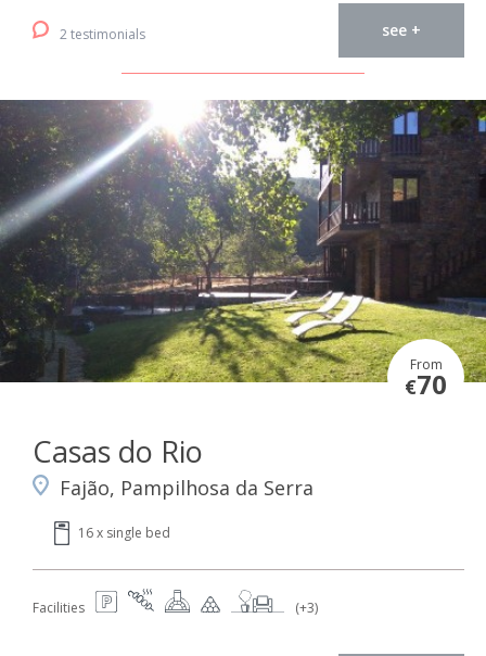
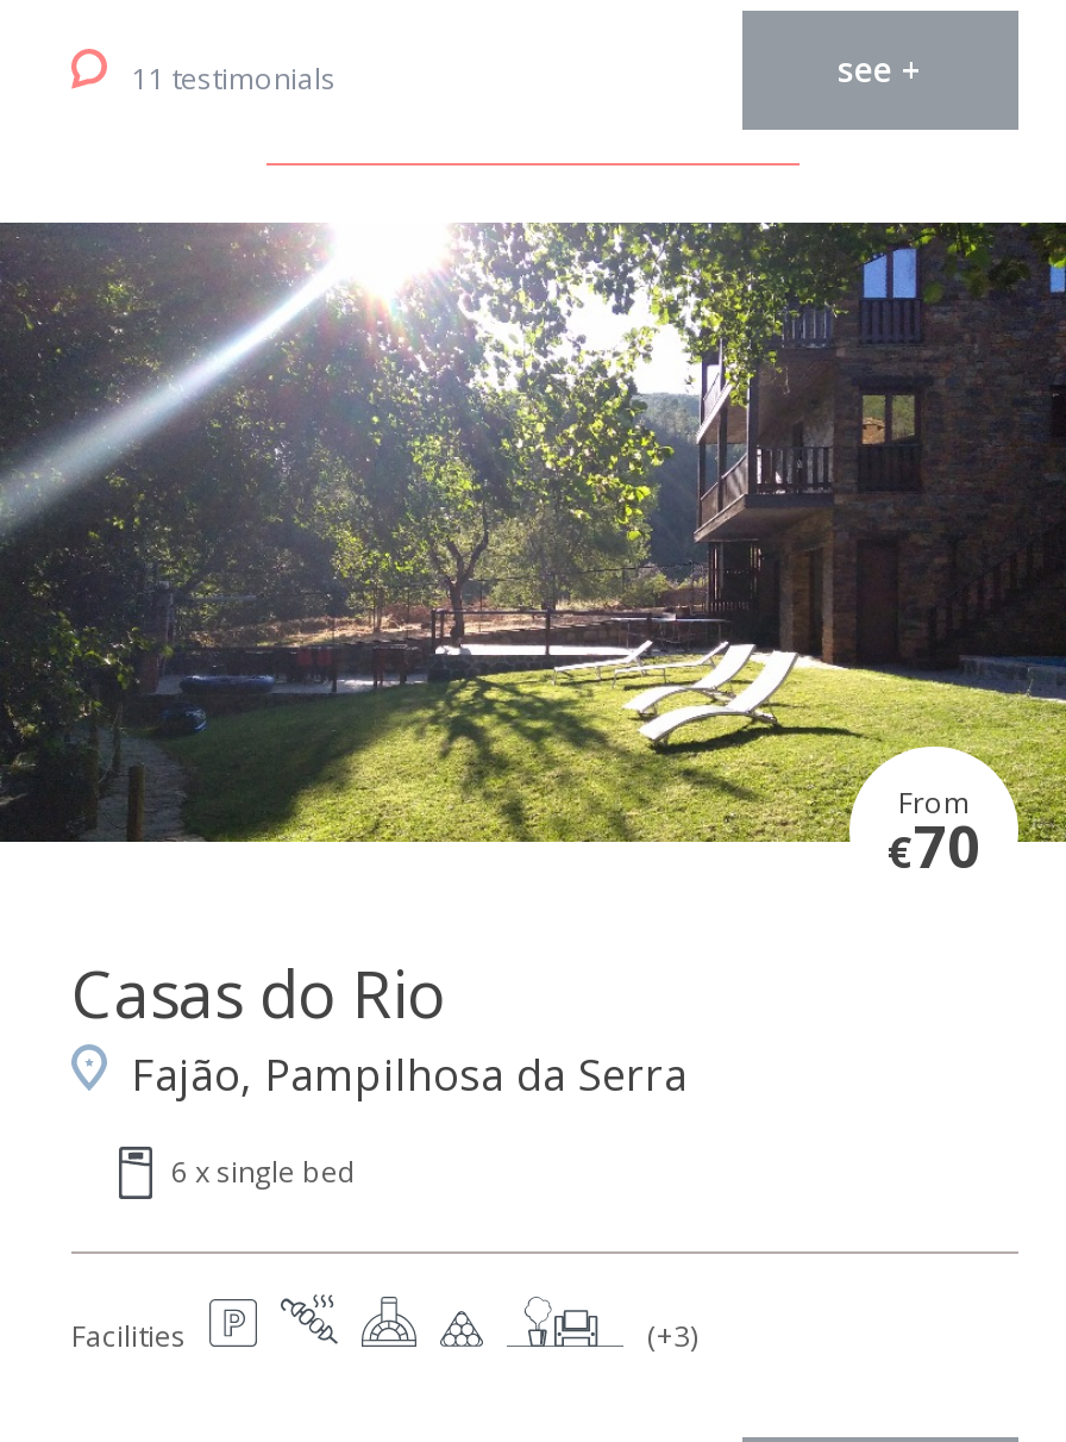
- 2 testimonials
+ 11 testimonials

- 16 x single bed
+ 6 x single bed
